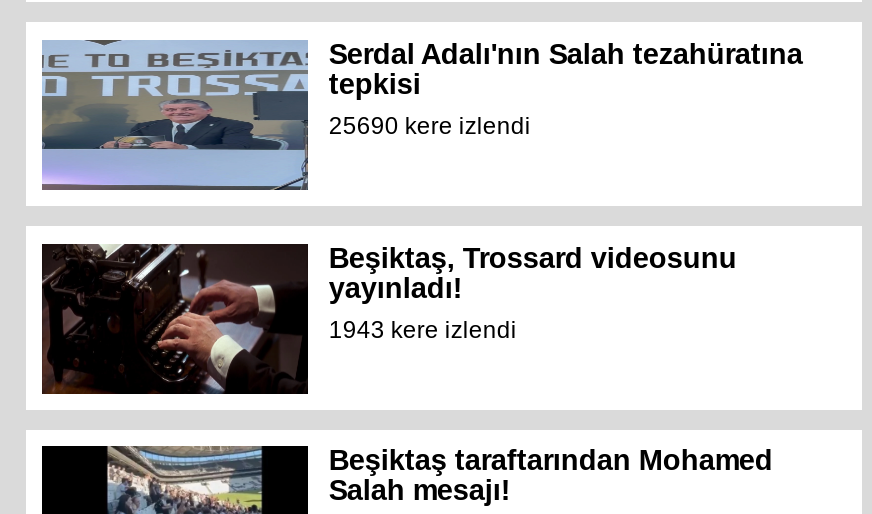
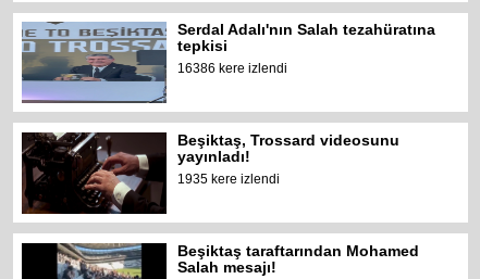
- 25690 kere izlendi
+ 16386 kere izlendi

- 1943 kere izlendi
+ 1935 kere izlendi
